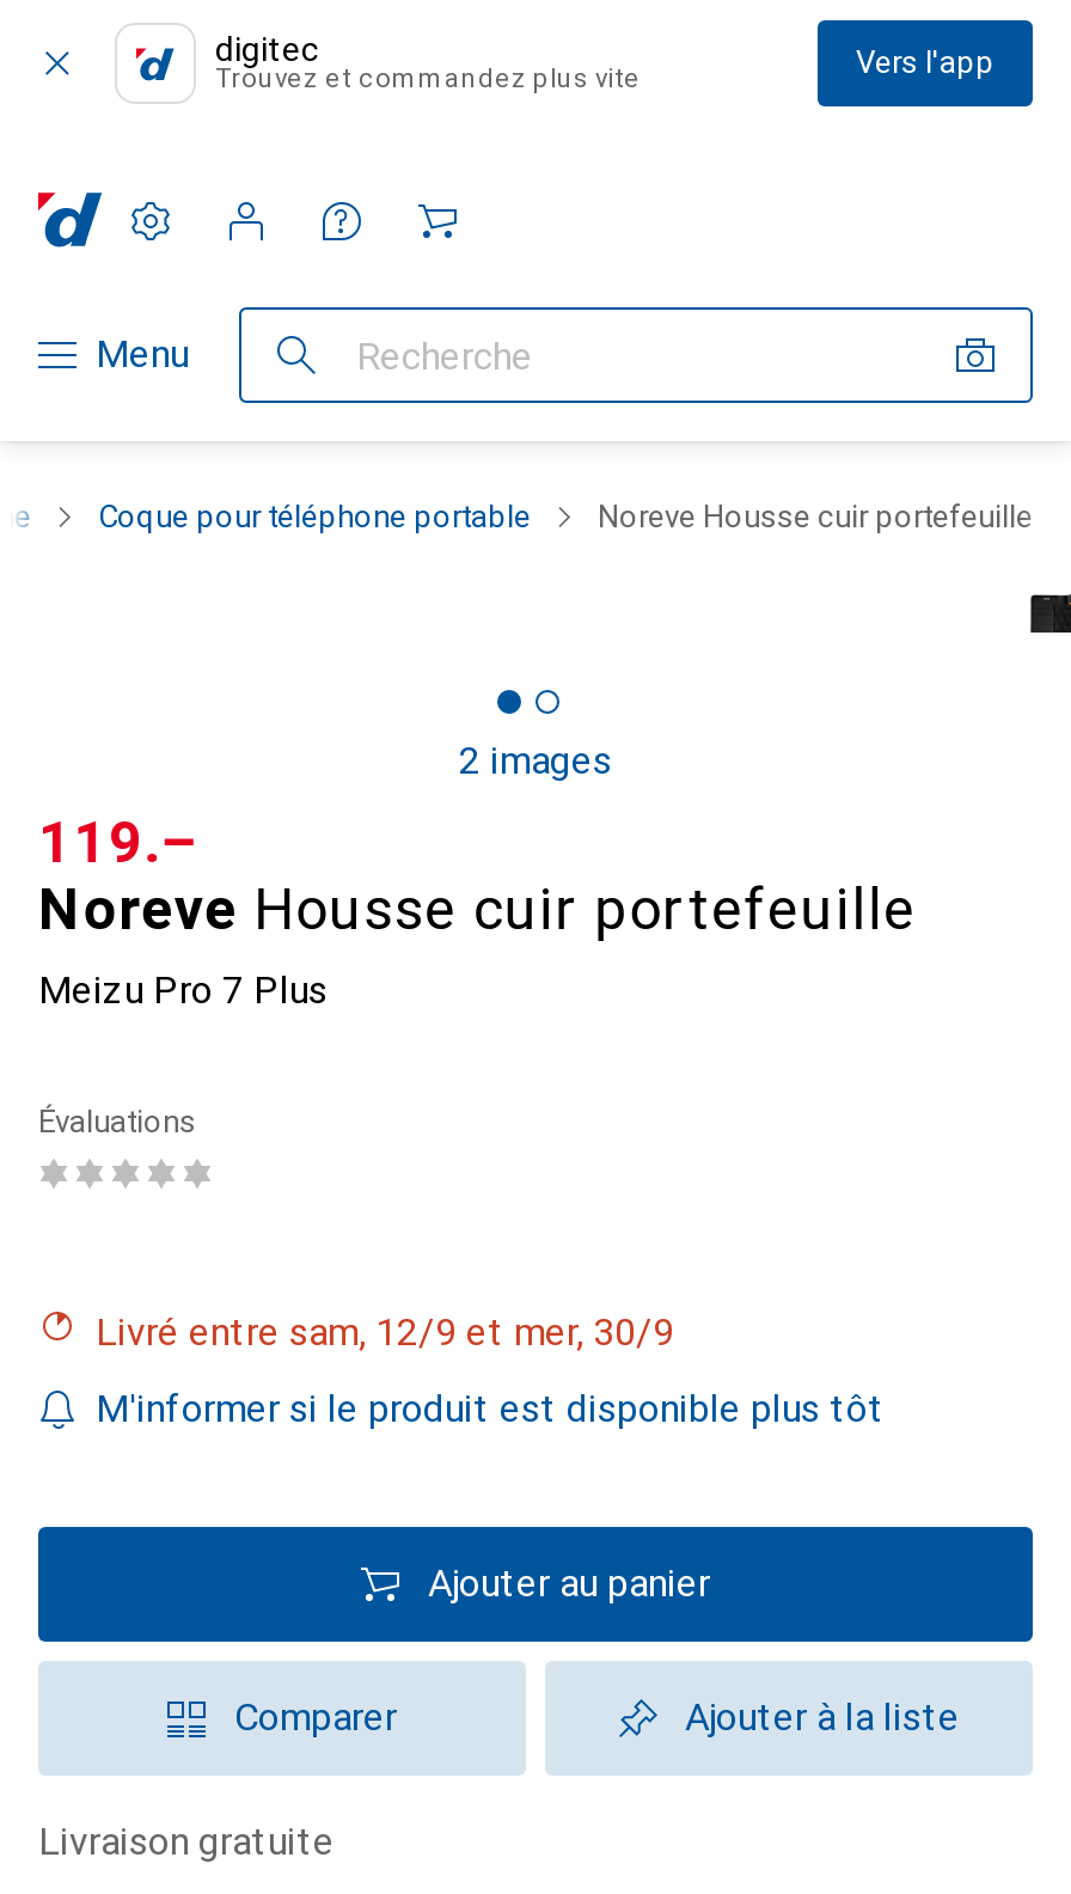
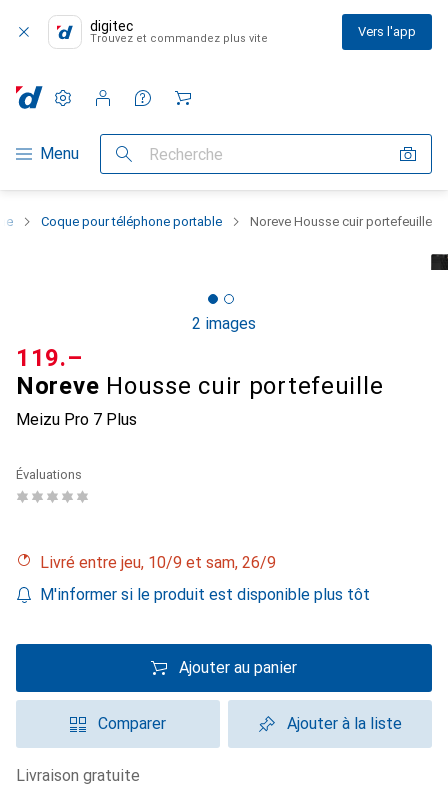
- Livré entre sam, 12/9 et mer, 30/9
+ Livré entre jeu, 10/9 et sam, 26/9
